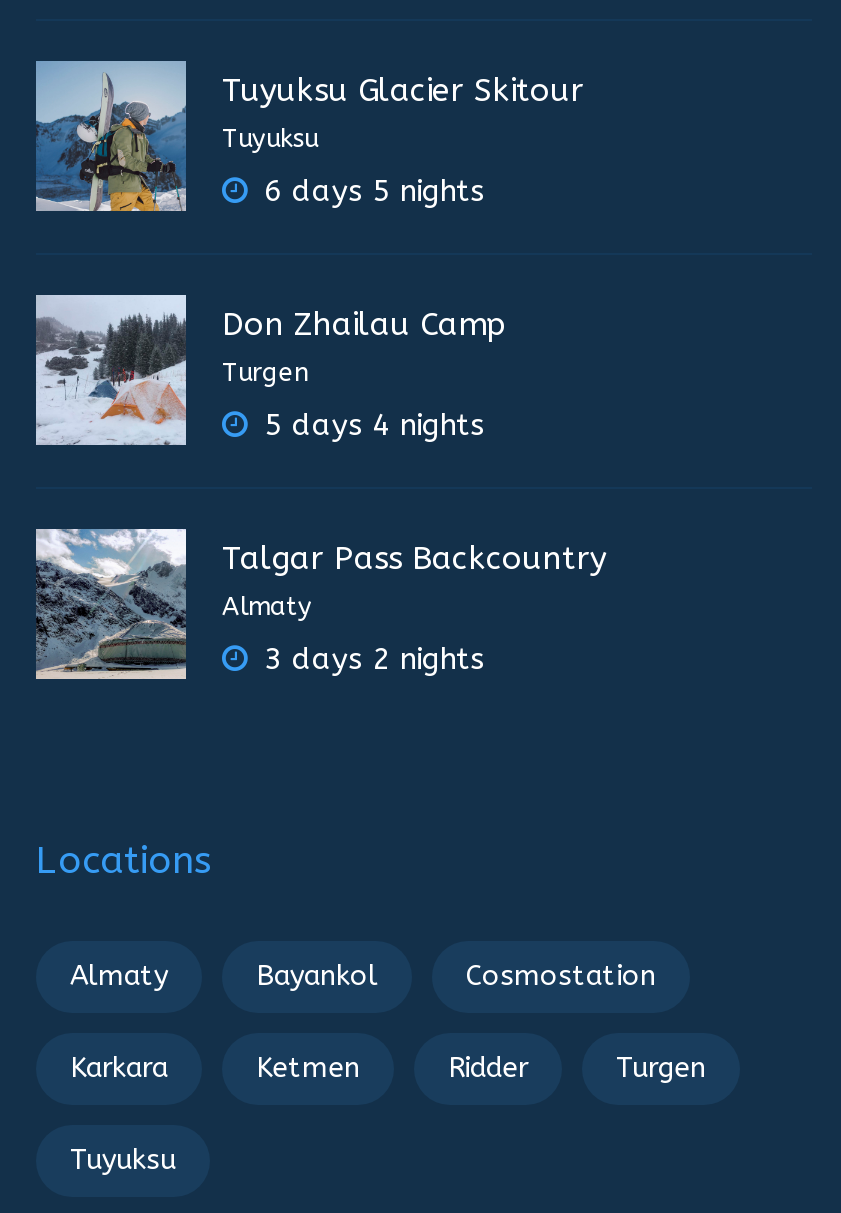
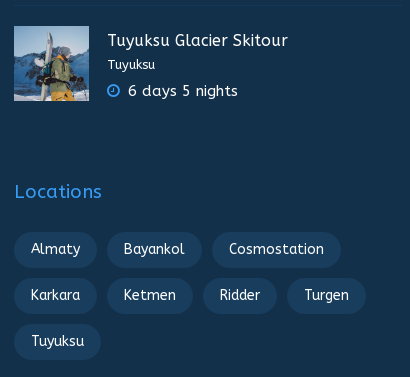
- [image]
- Don Zhailau Camp
- Turgen
- 5 days 4 nights

- [image]
- Talgar Pass Backcountry
- Almaty
- 3 days 2 nights
